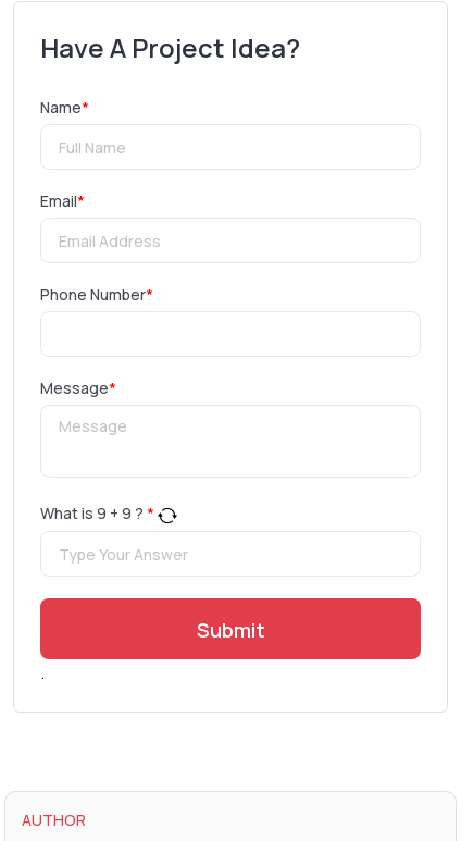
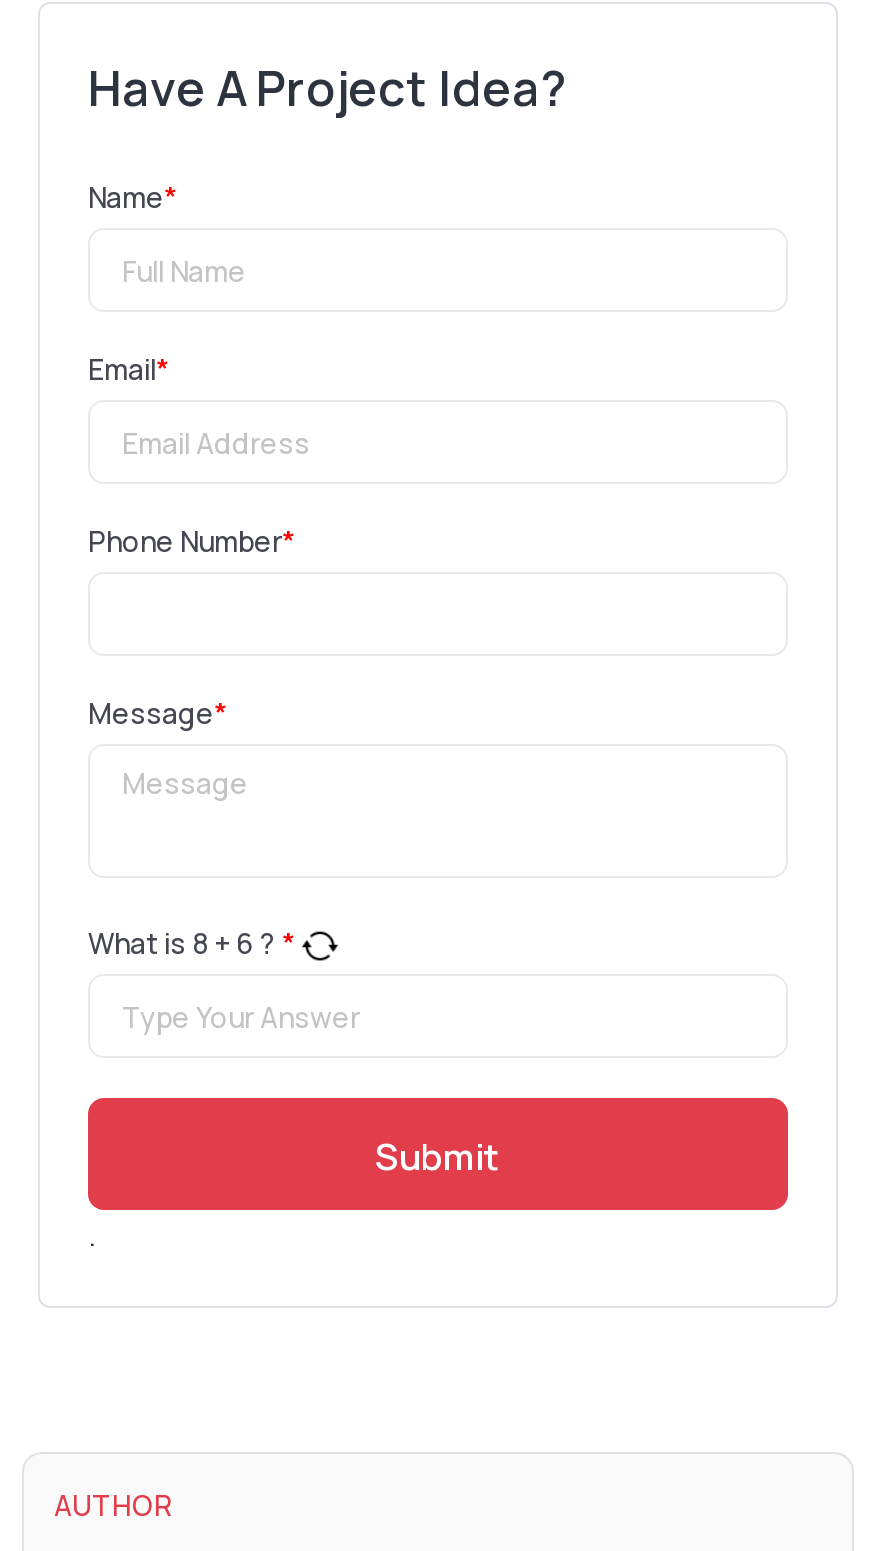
- What is 9 + 9? *
+ What is 8 + 6? *
